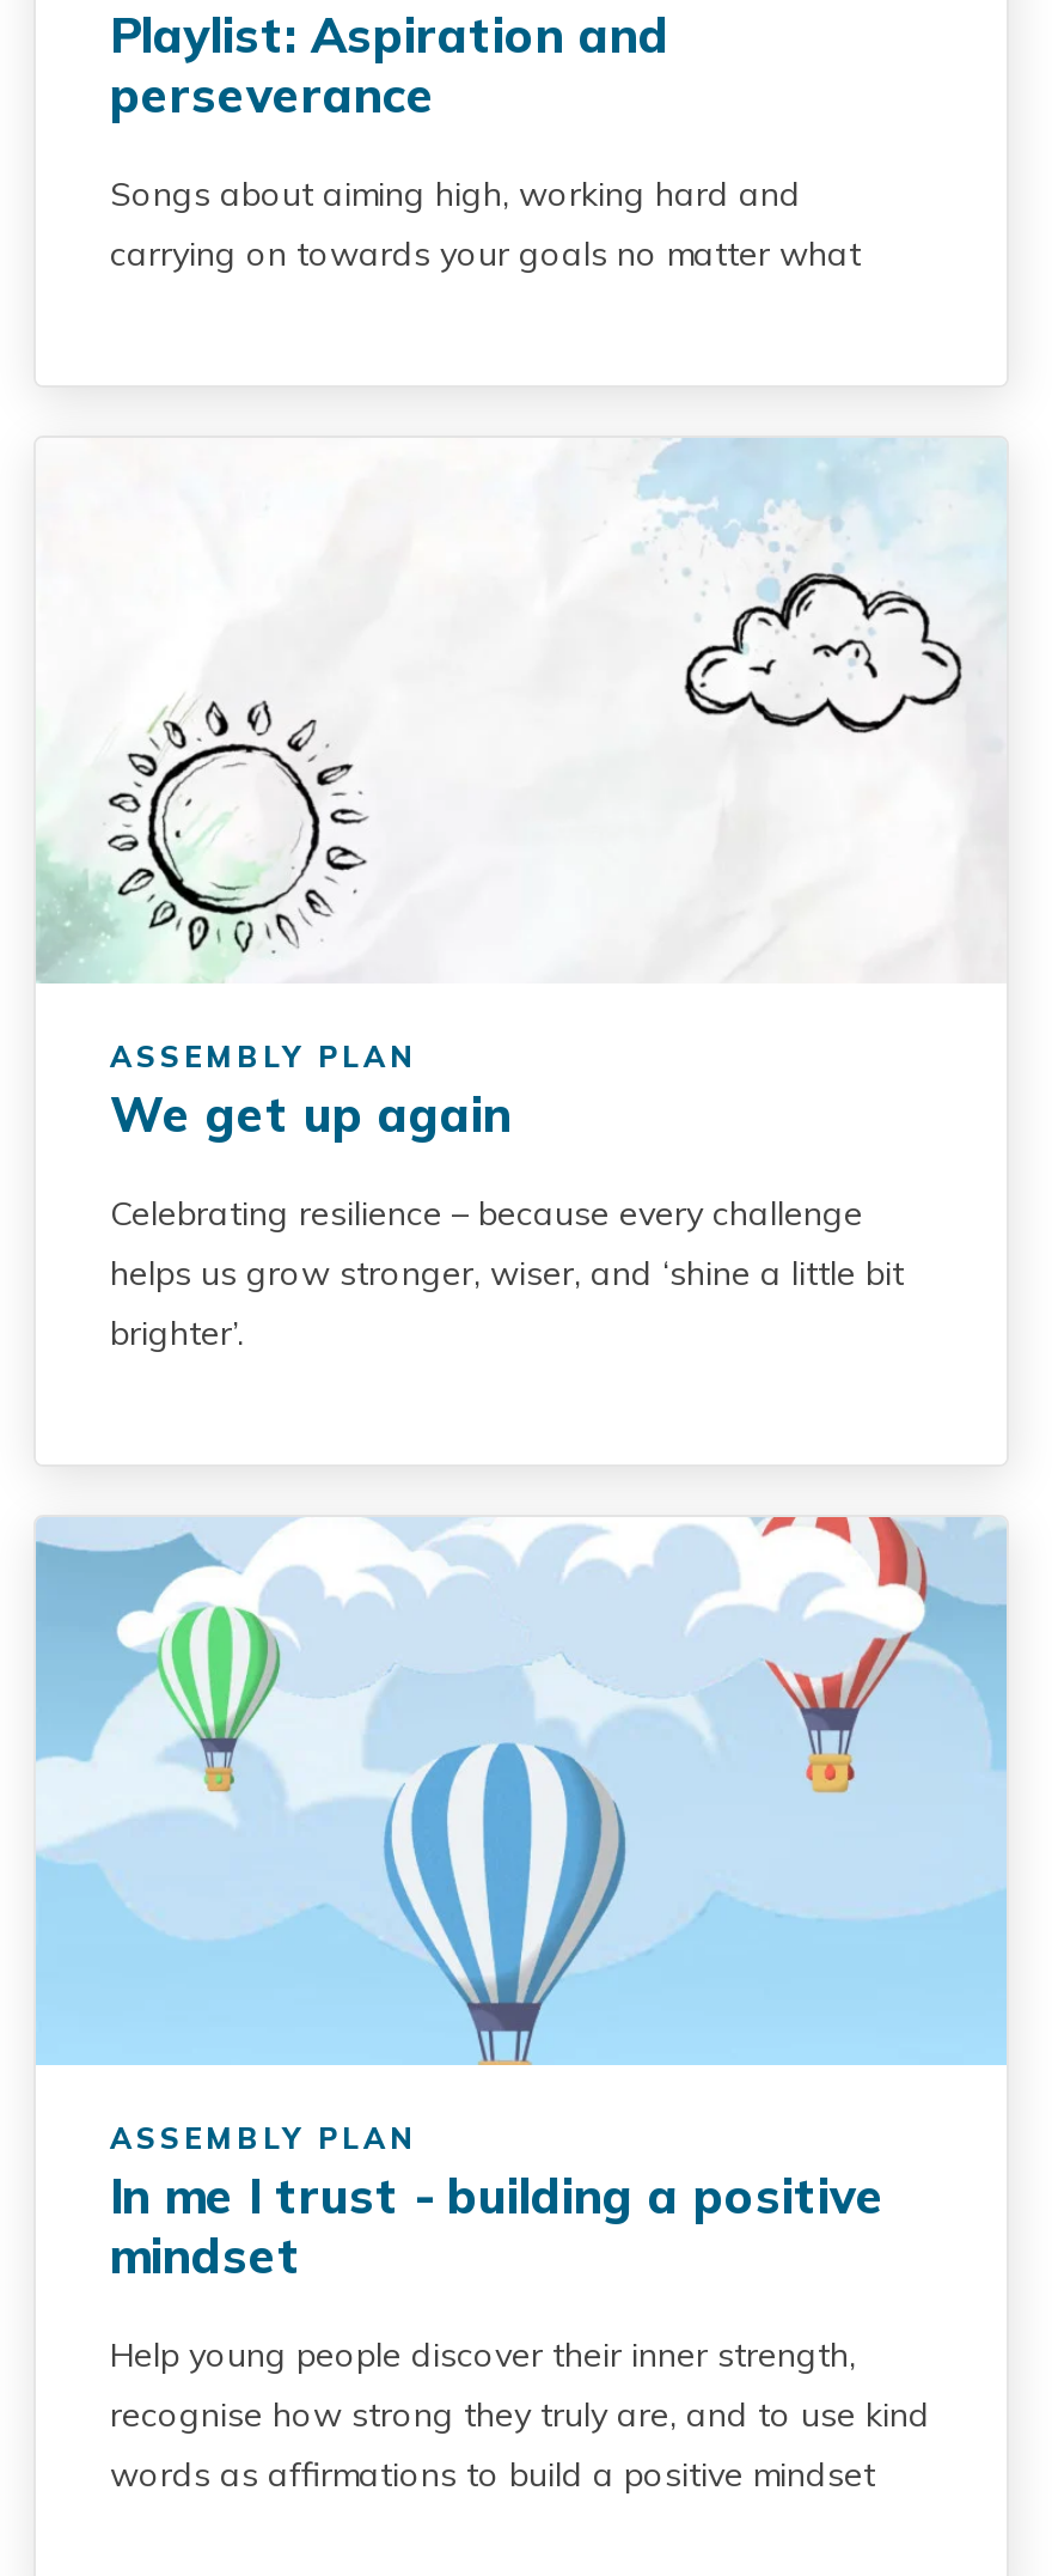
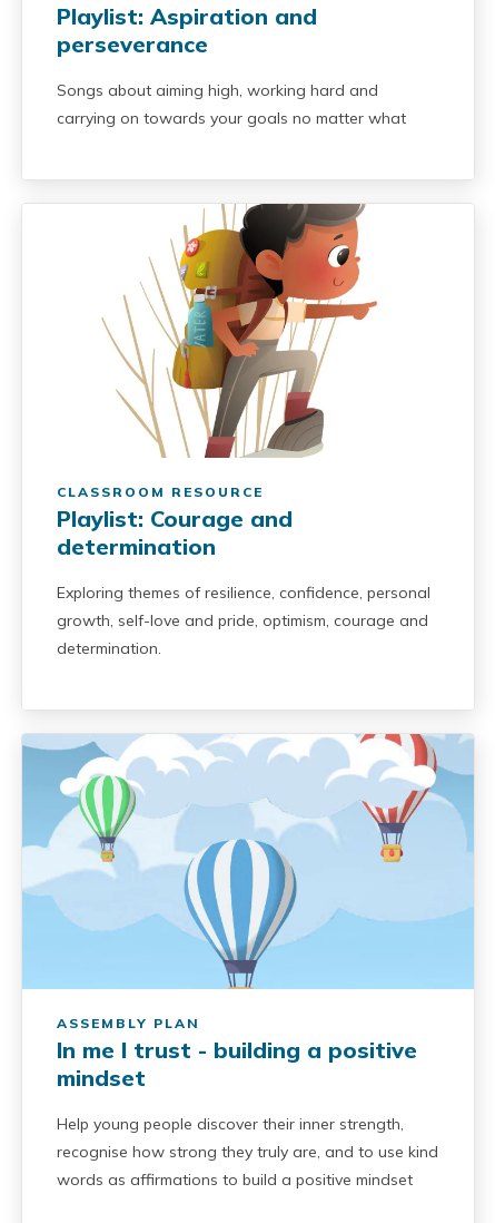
- [image]
- ASSEMBLY PLAN
- We get up again
+ [image]
+ CLASSROOM RESOURCE
+ Playlist: Courage and
+ determination

- Celebrating resilience – because every challenge
- helps us grow stronger, wiser, and ‘shine a little bit
- brighter’.
+ Exploring themes of resilience, confidence, personal
+ growth, self-love and pride, optimism, courage and
+ determination.
